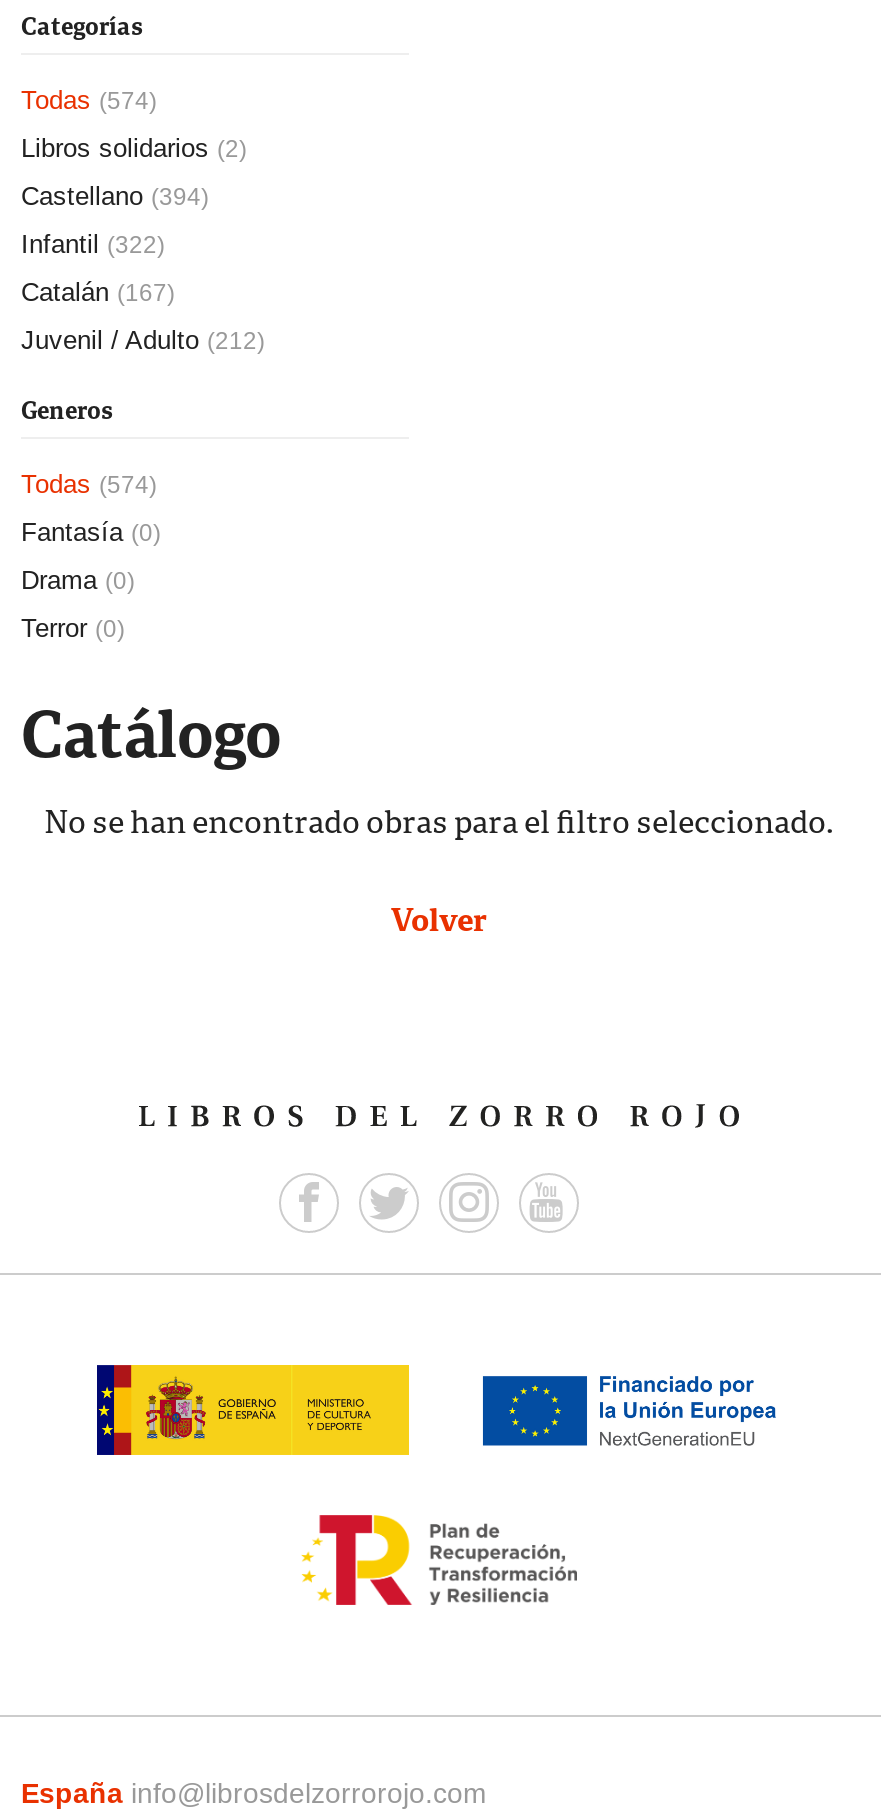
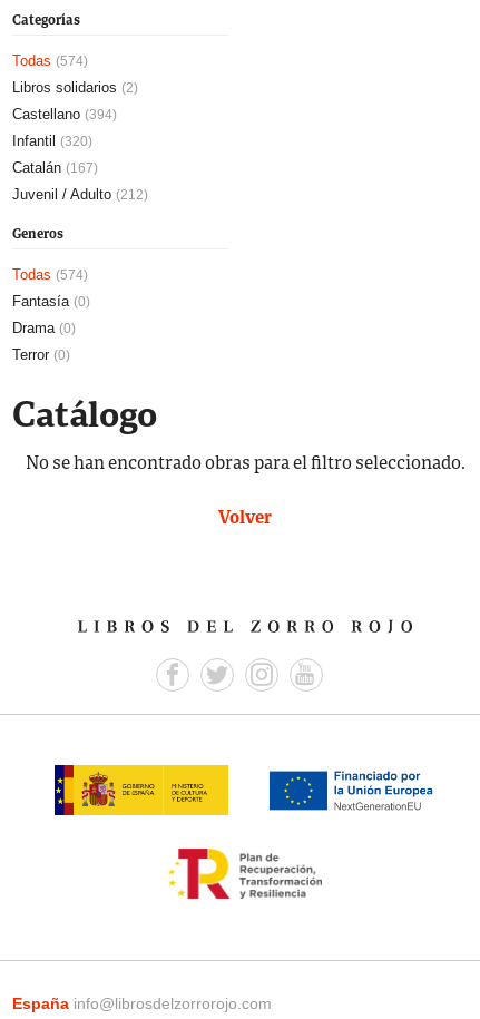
- Infantil (322)
+ Infantil (320)
